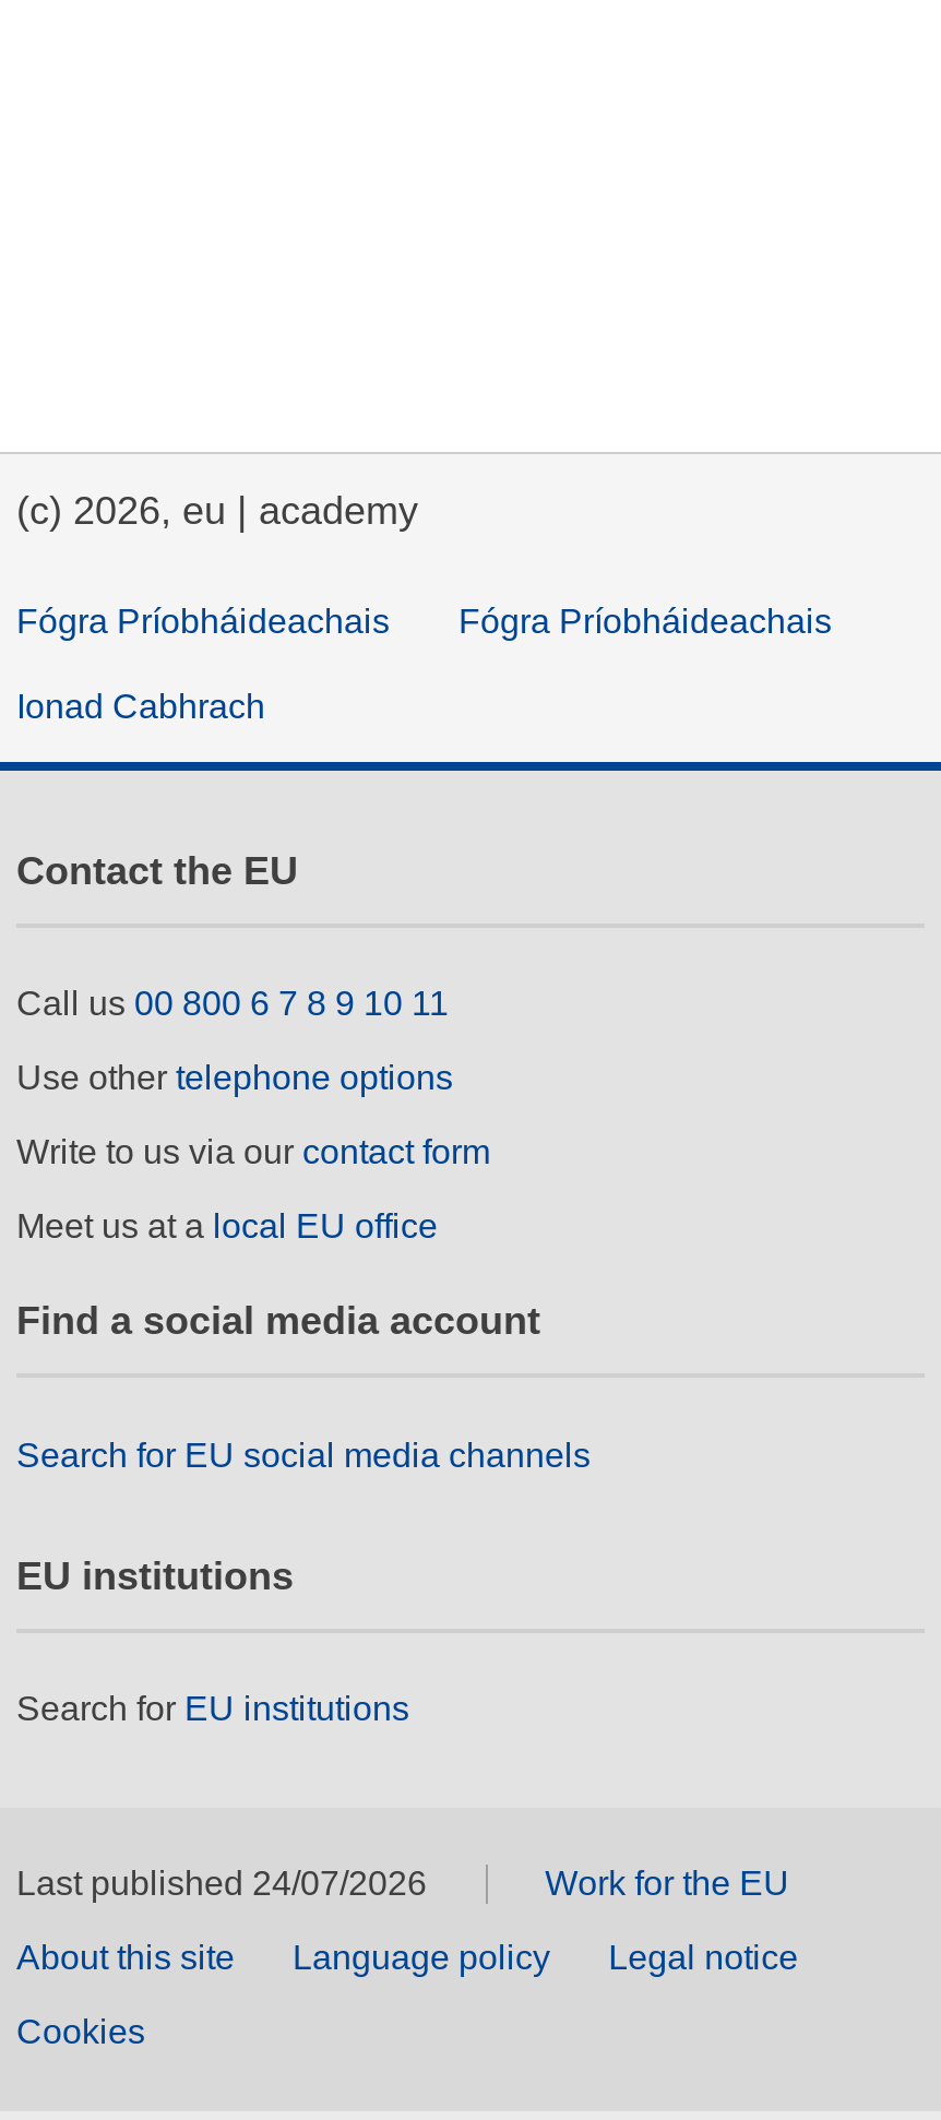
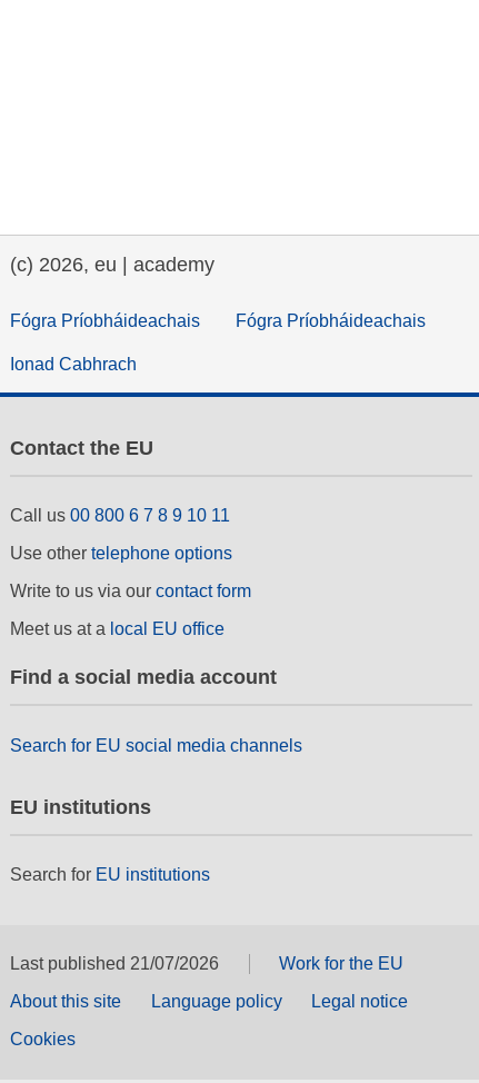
- Last published 24/07/2026
+ Last published 21/07/2026
